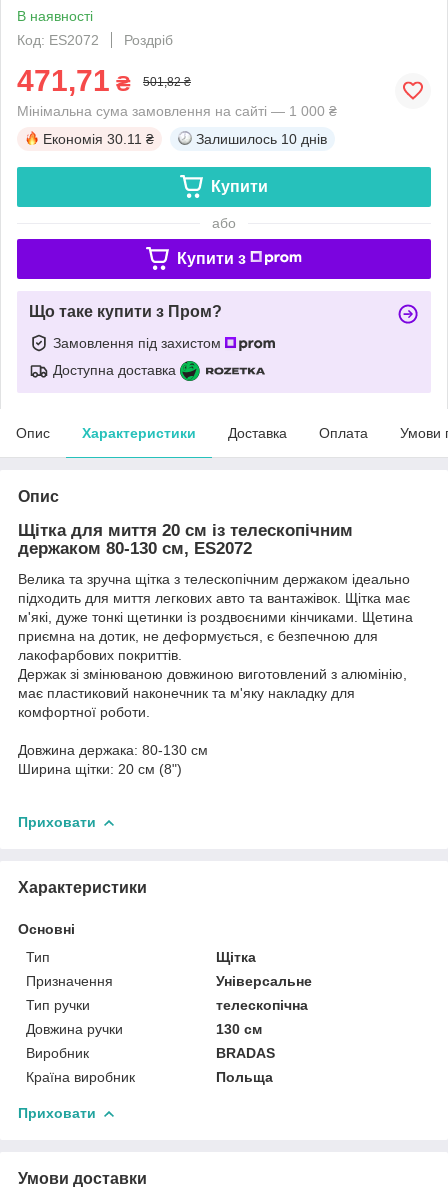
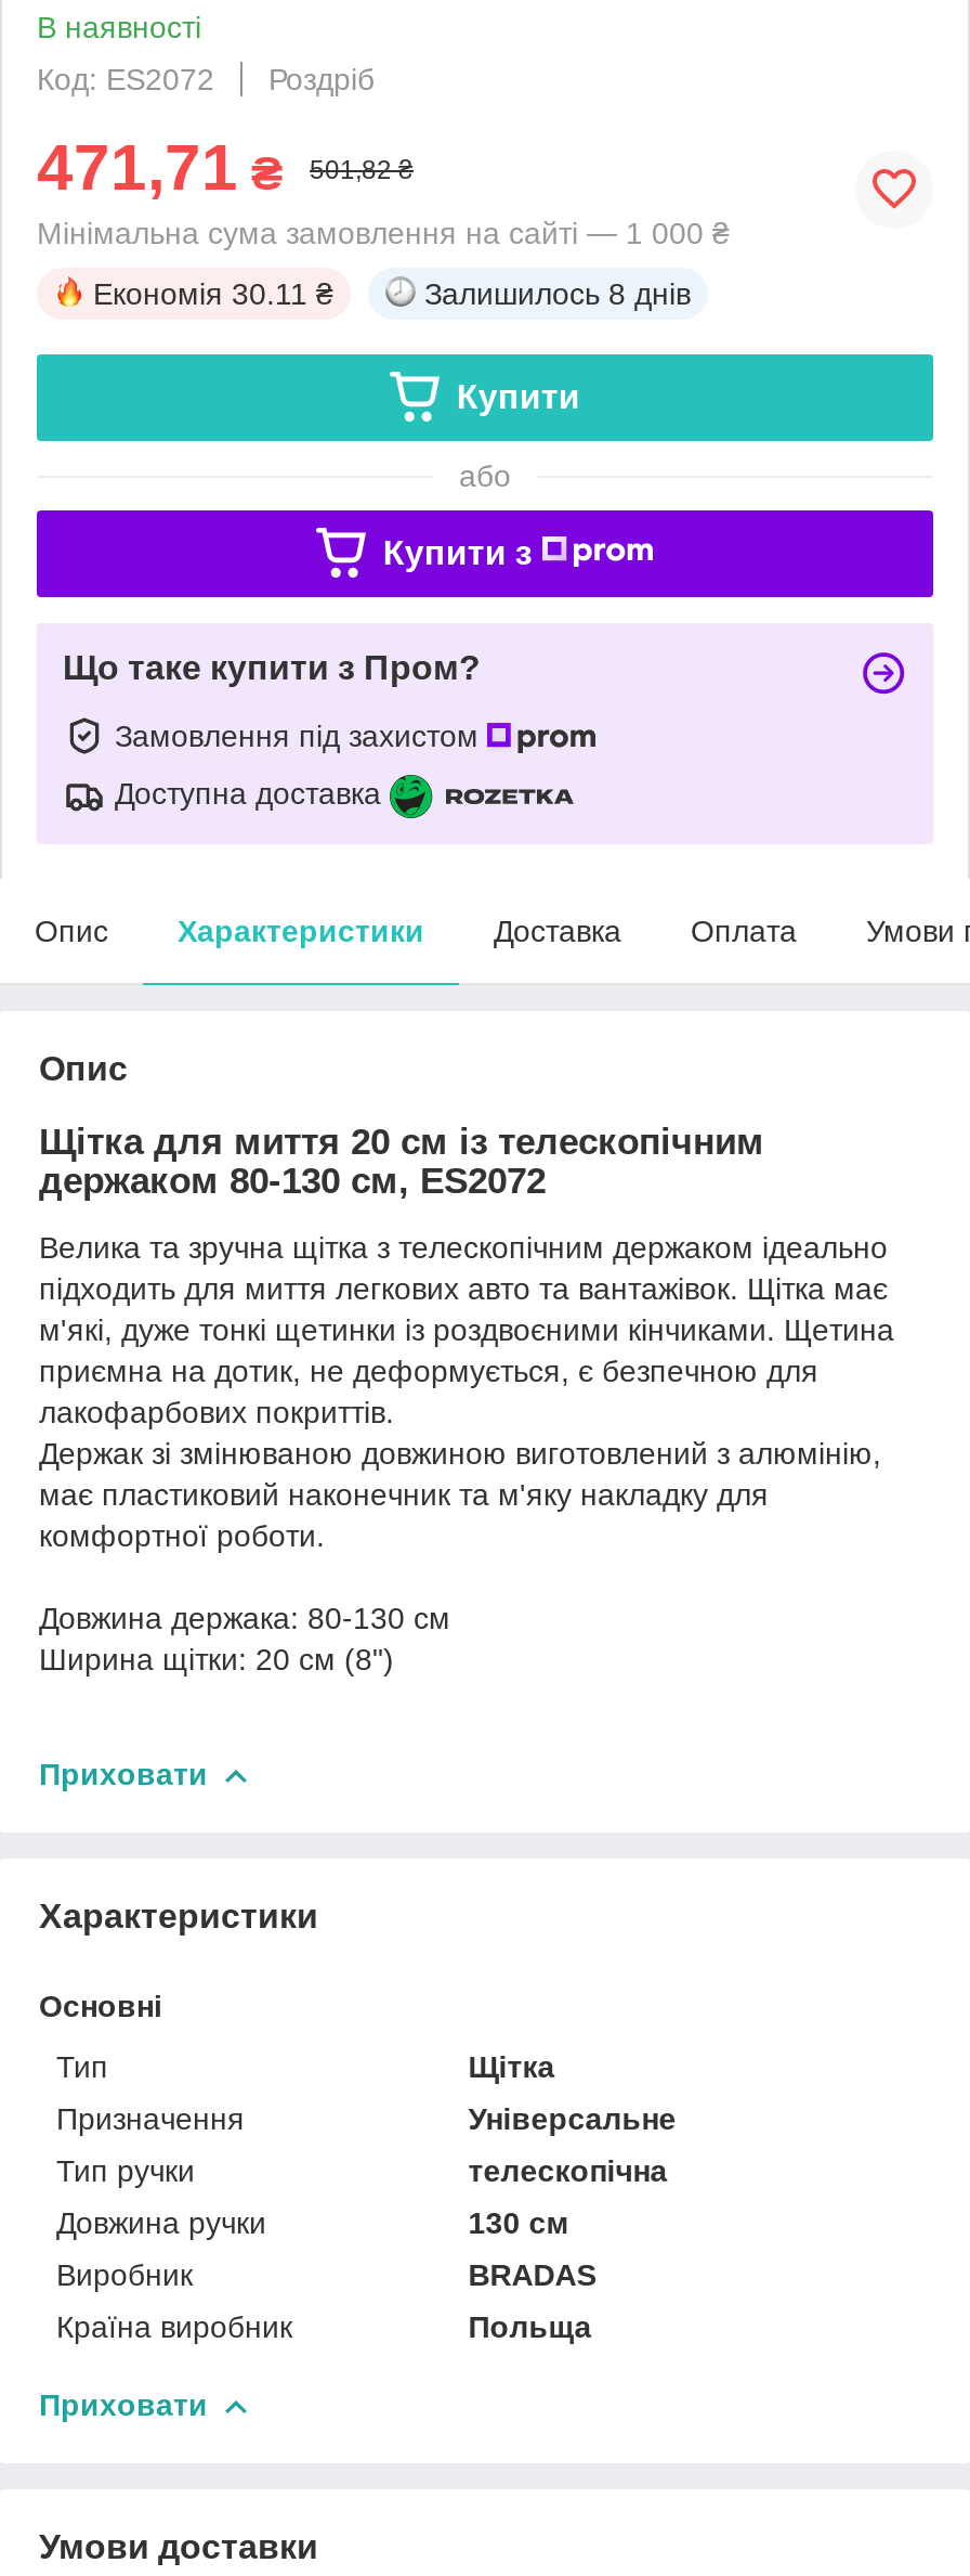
- Залишилось 10 днів
+ Залишилось 8 днів
